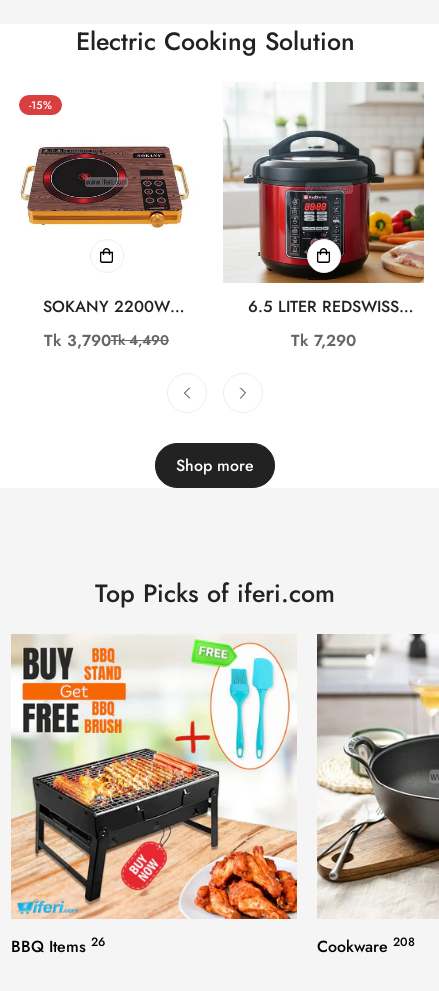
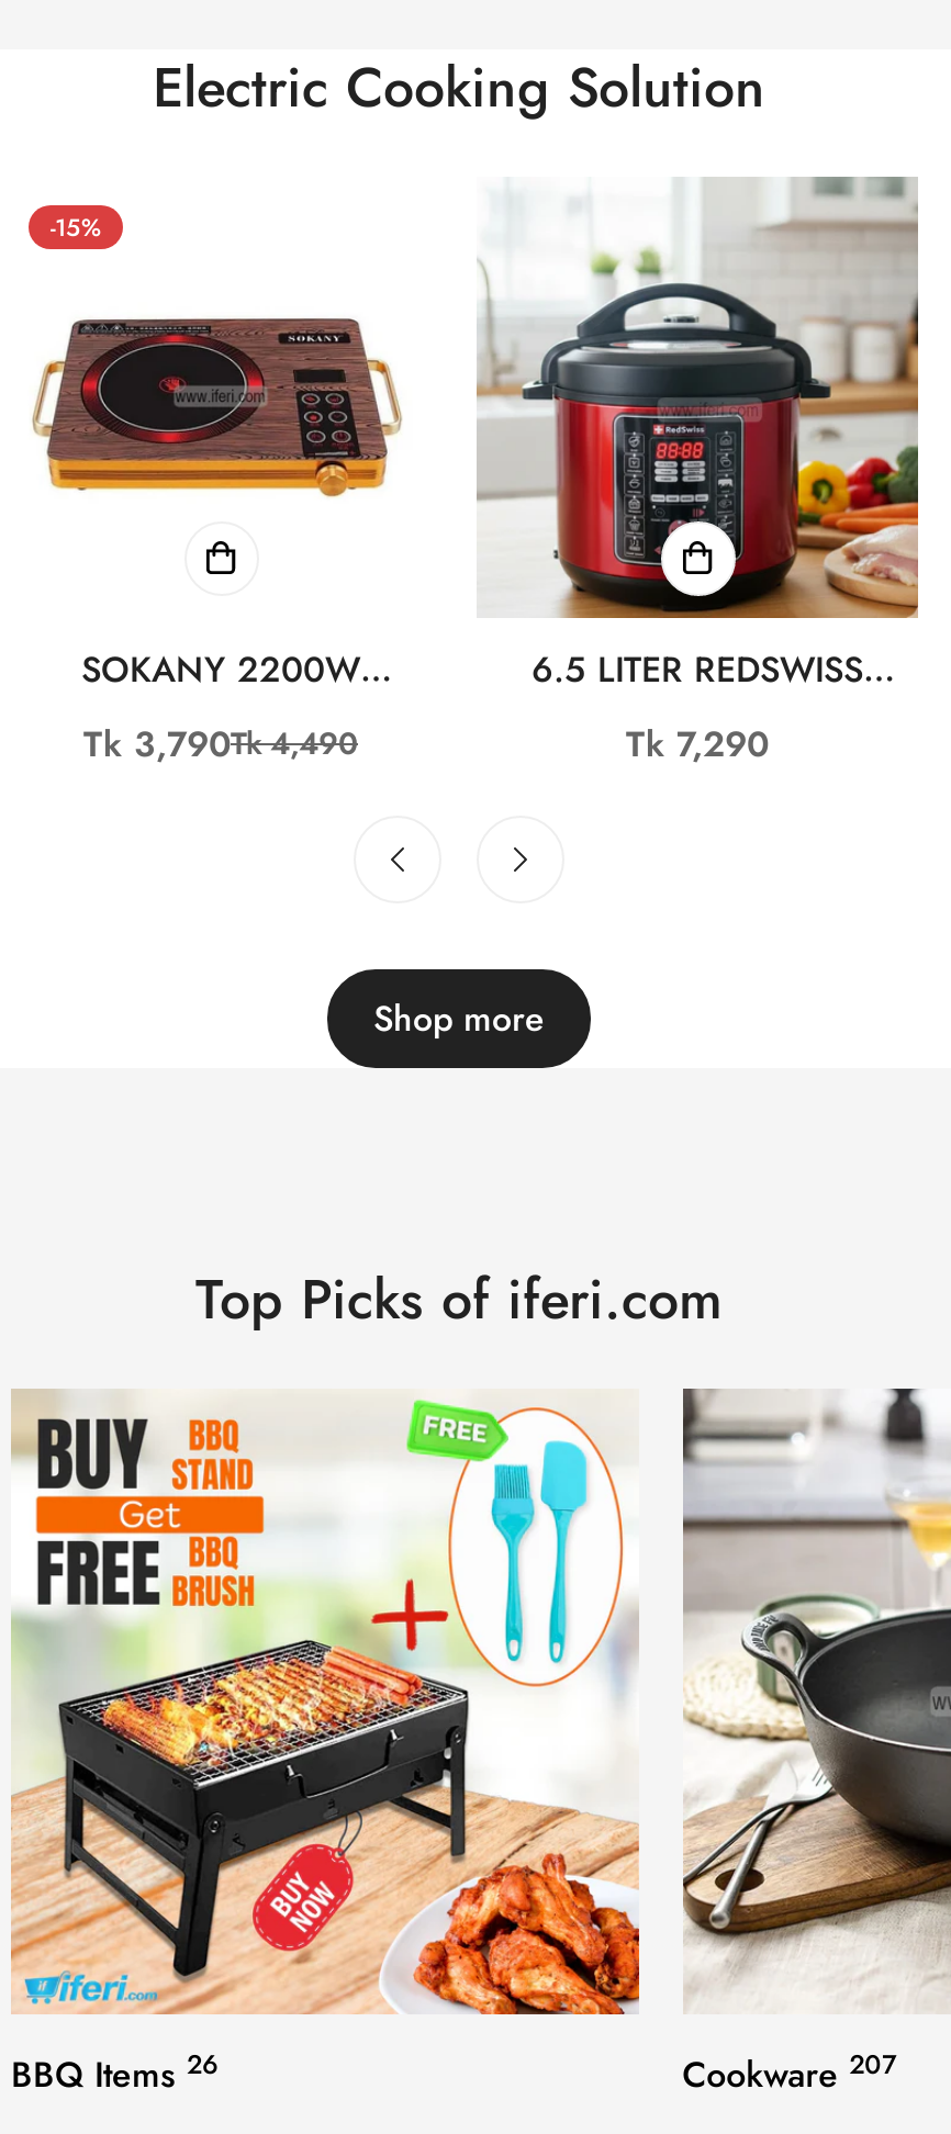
- Cookware 208
+ Cookware 207
